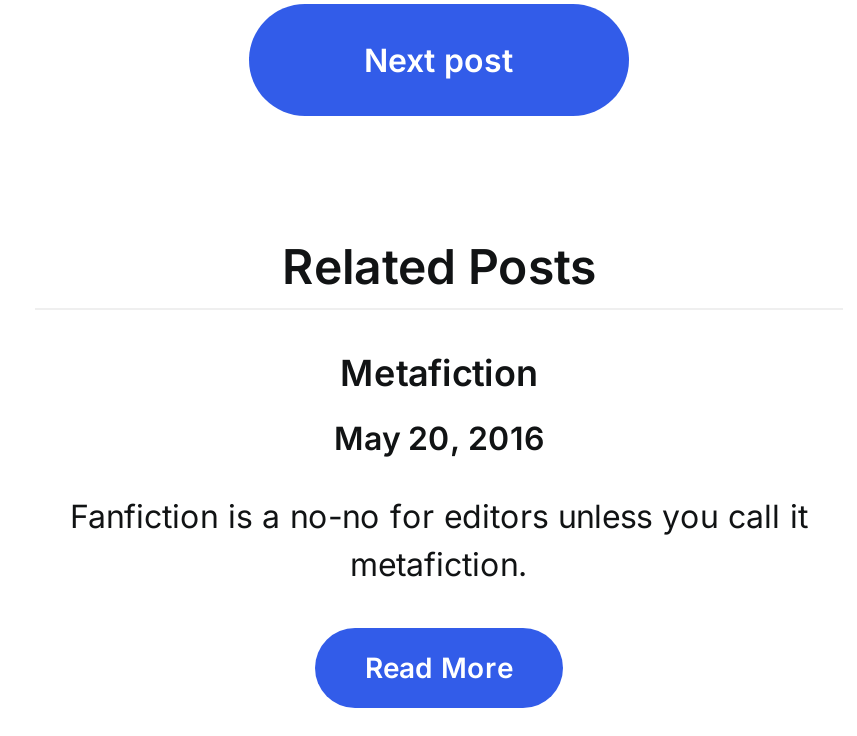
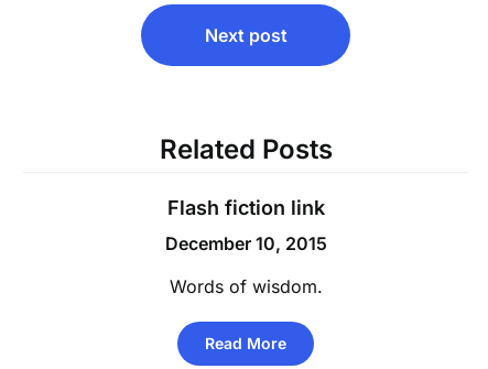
- Metafiction
+ Flash fiction link

- May 20, 2016
+ December 10, 2015

- Fanfiction is a no-no for editors unless you call it
- metafiction.
+ Words of wisdom.
